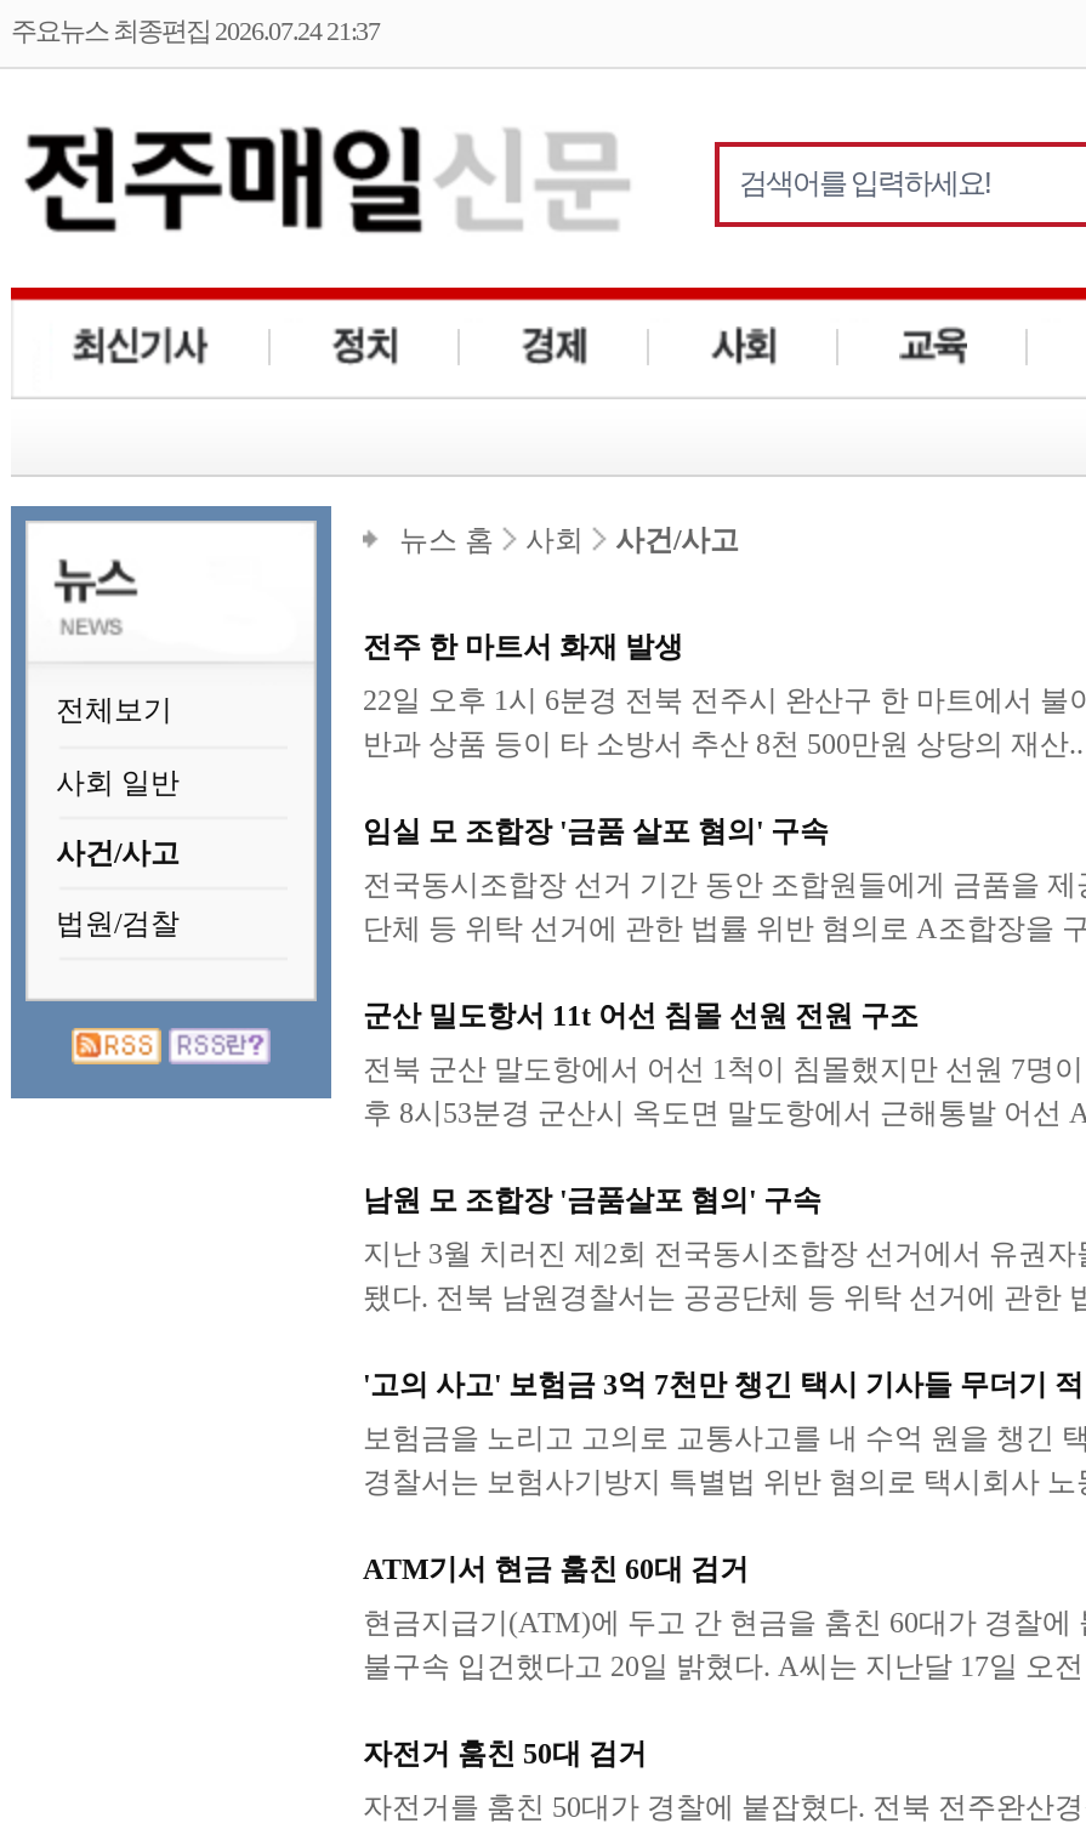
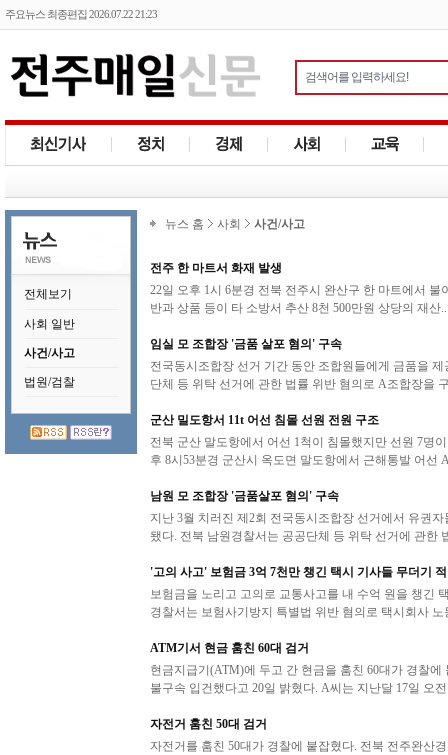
- 주요뉴스 최종편집 2026.07.24 21:37
+ 주요뉴스 최종편집 2026.07.22 21:23
